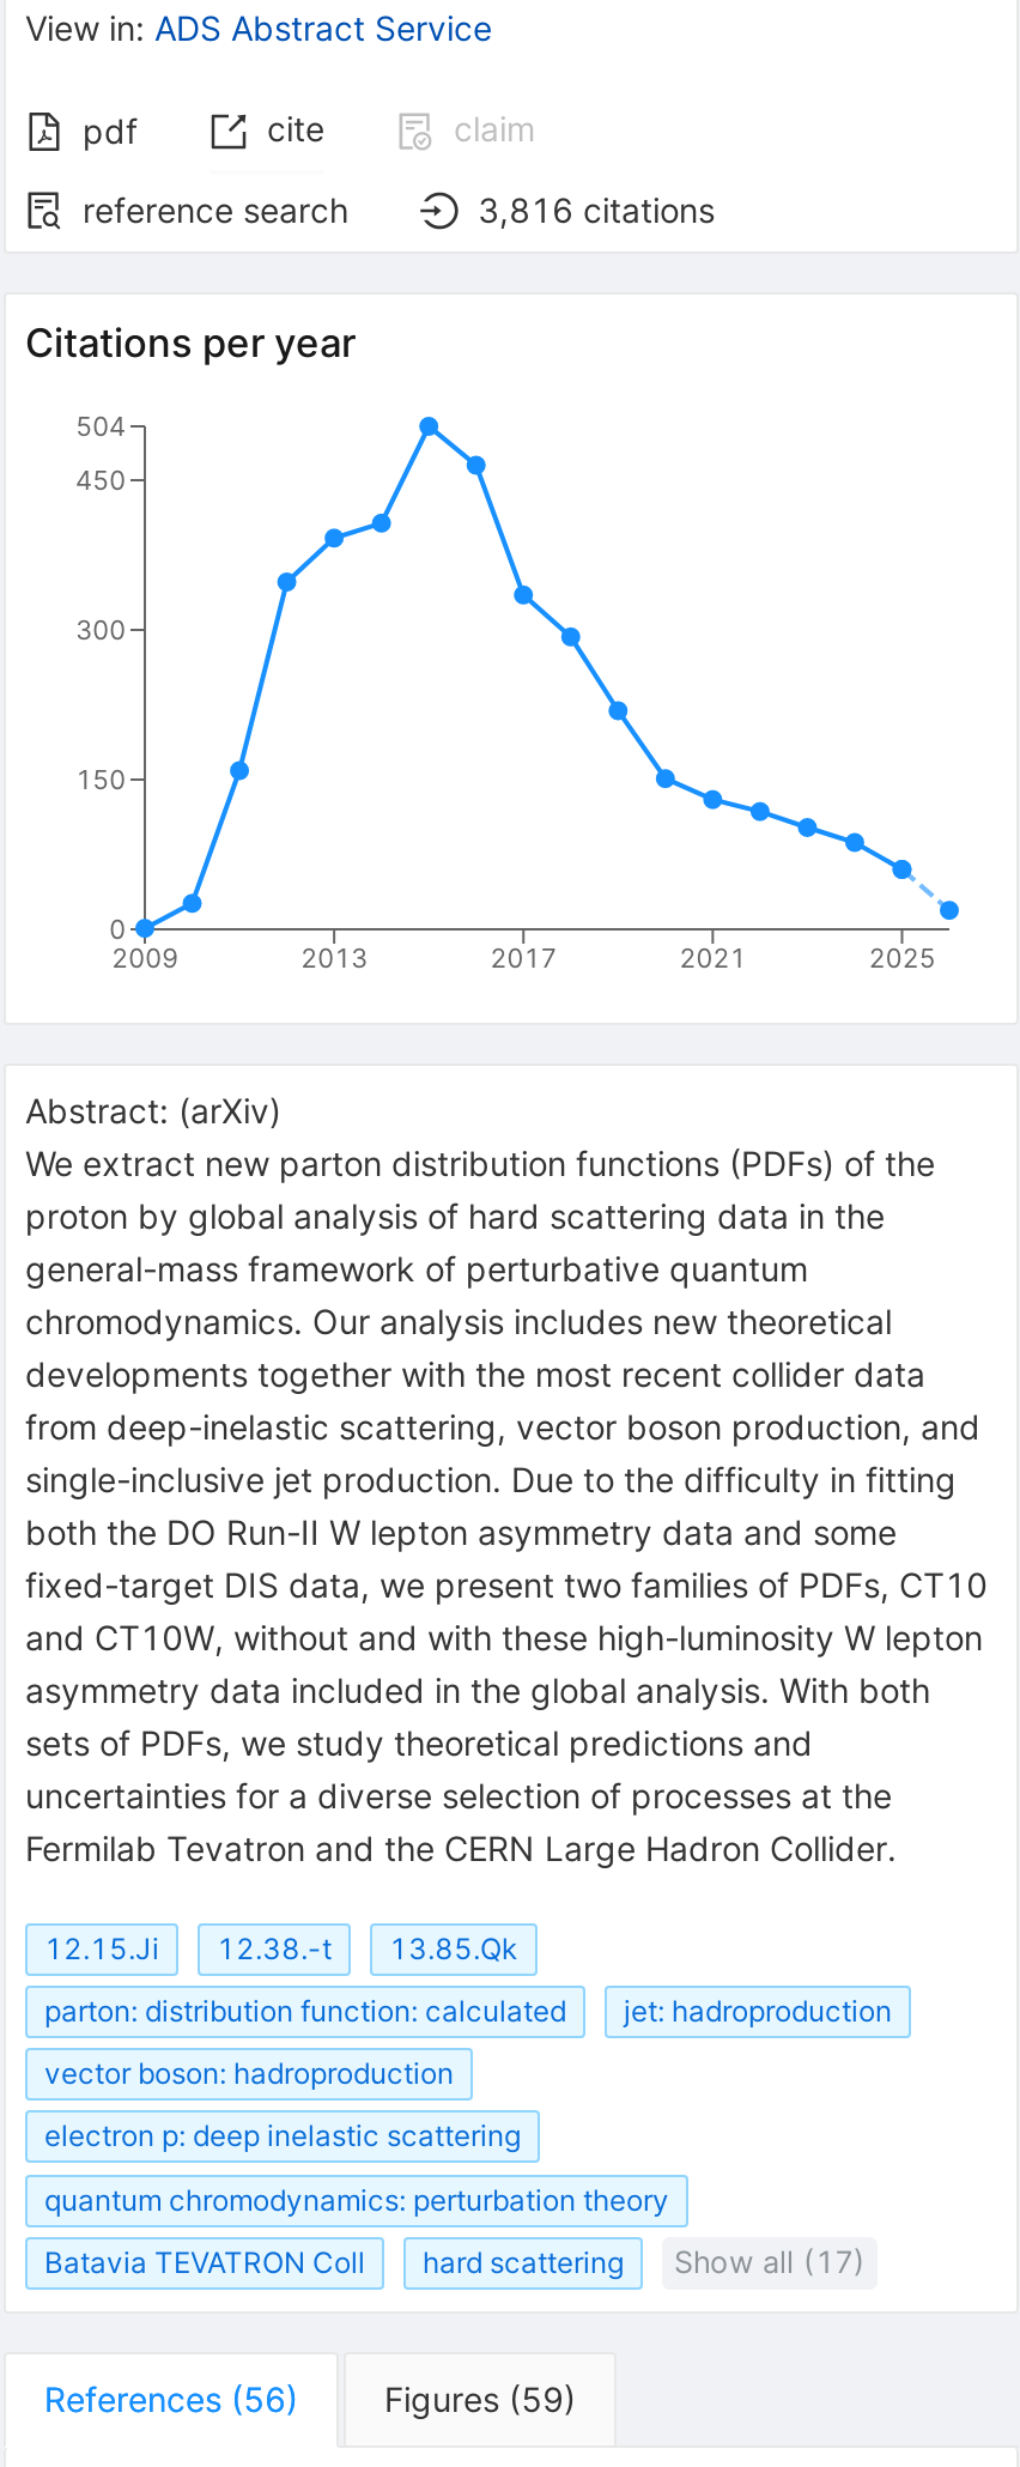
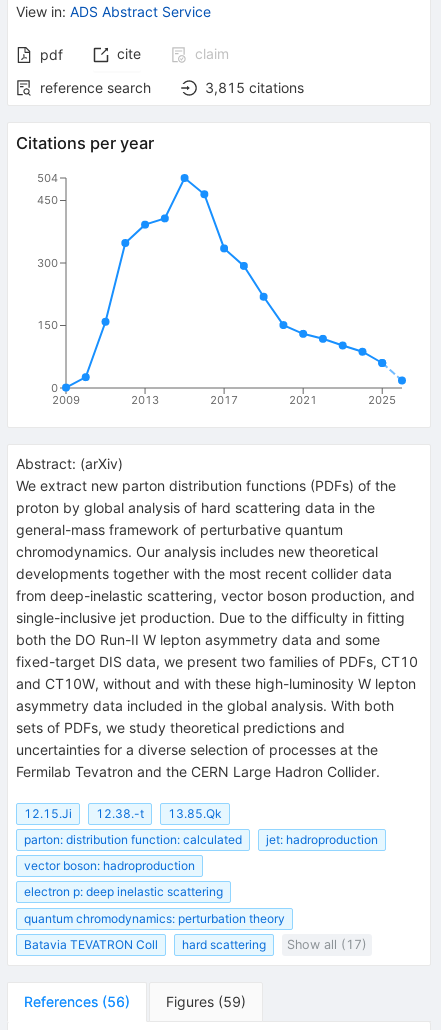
- 3,816 citations
+ 3,815 citations
